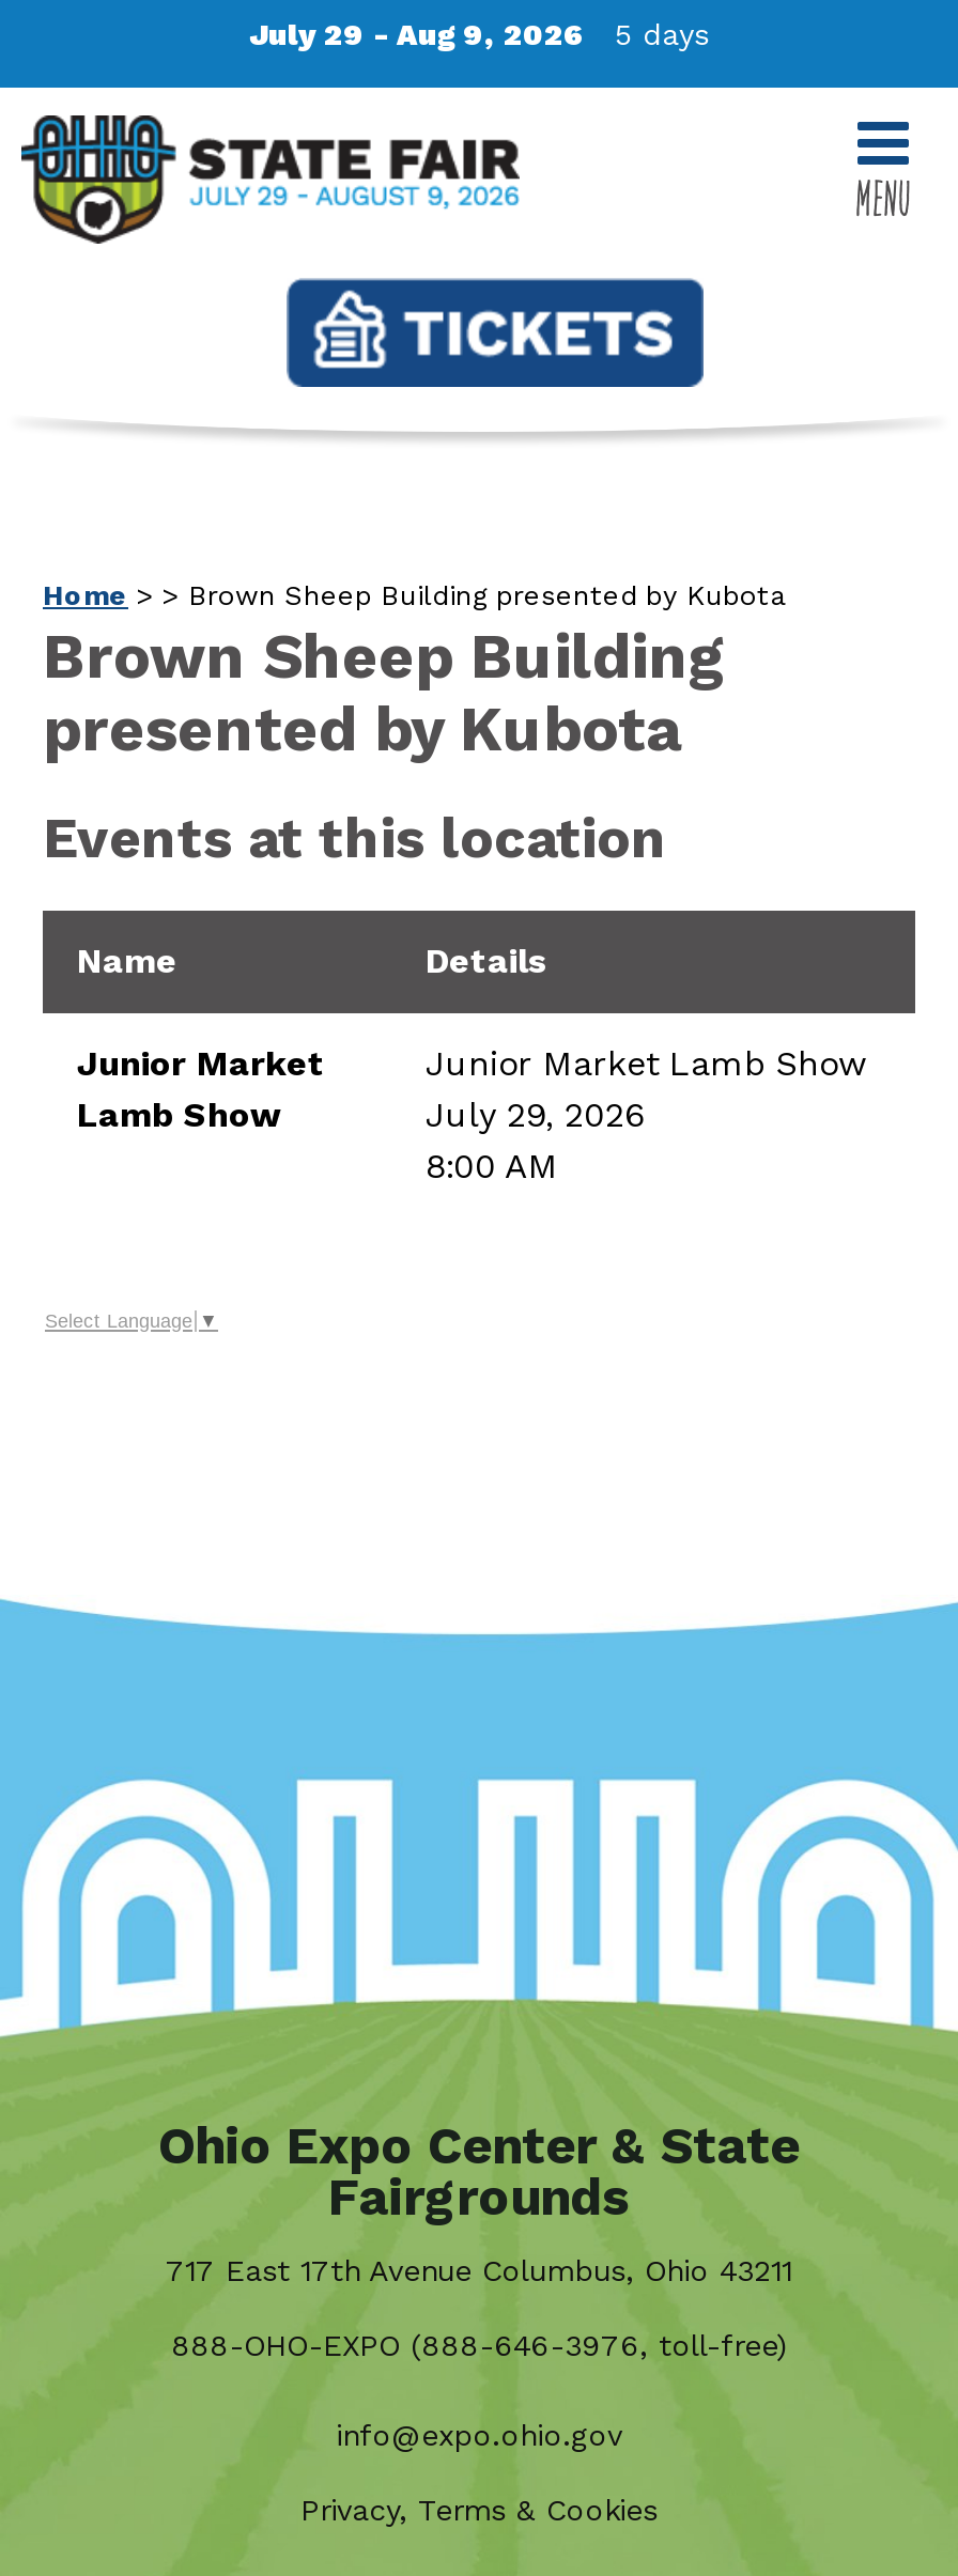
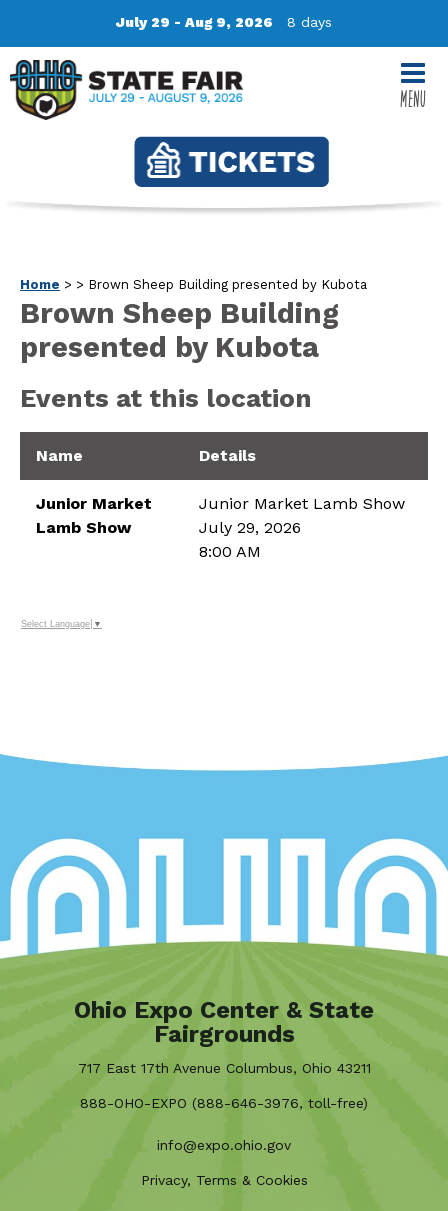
- July 29 - Aug 9, 2026 5 days
+ July 29 - Aug 9, 2026 8 days
